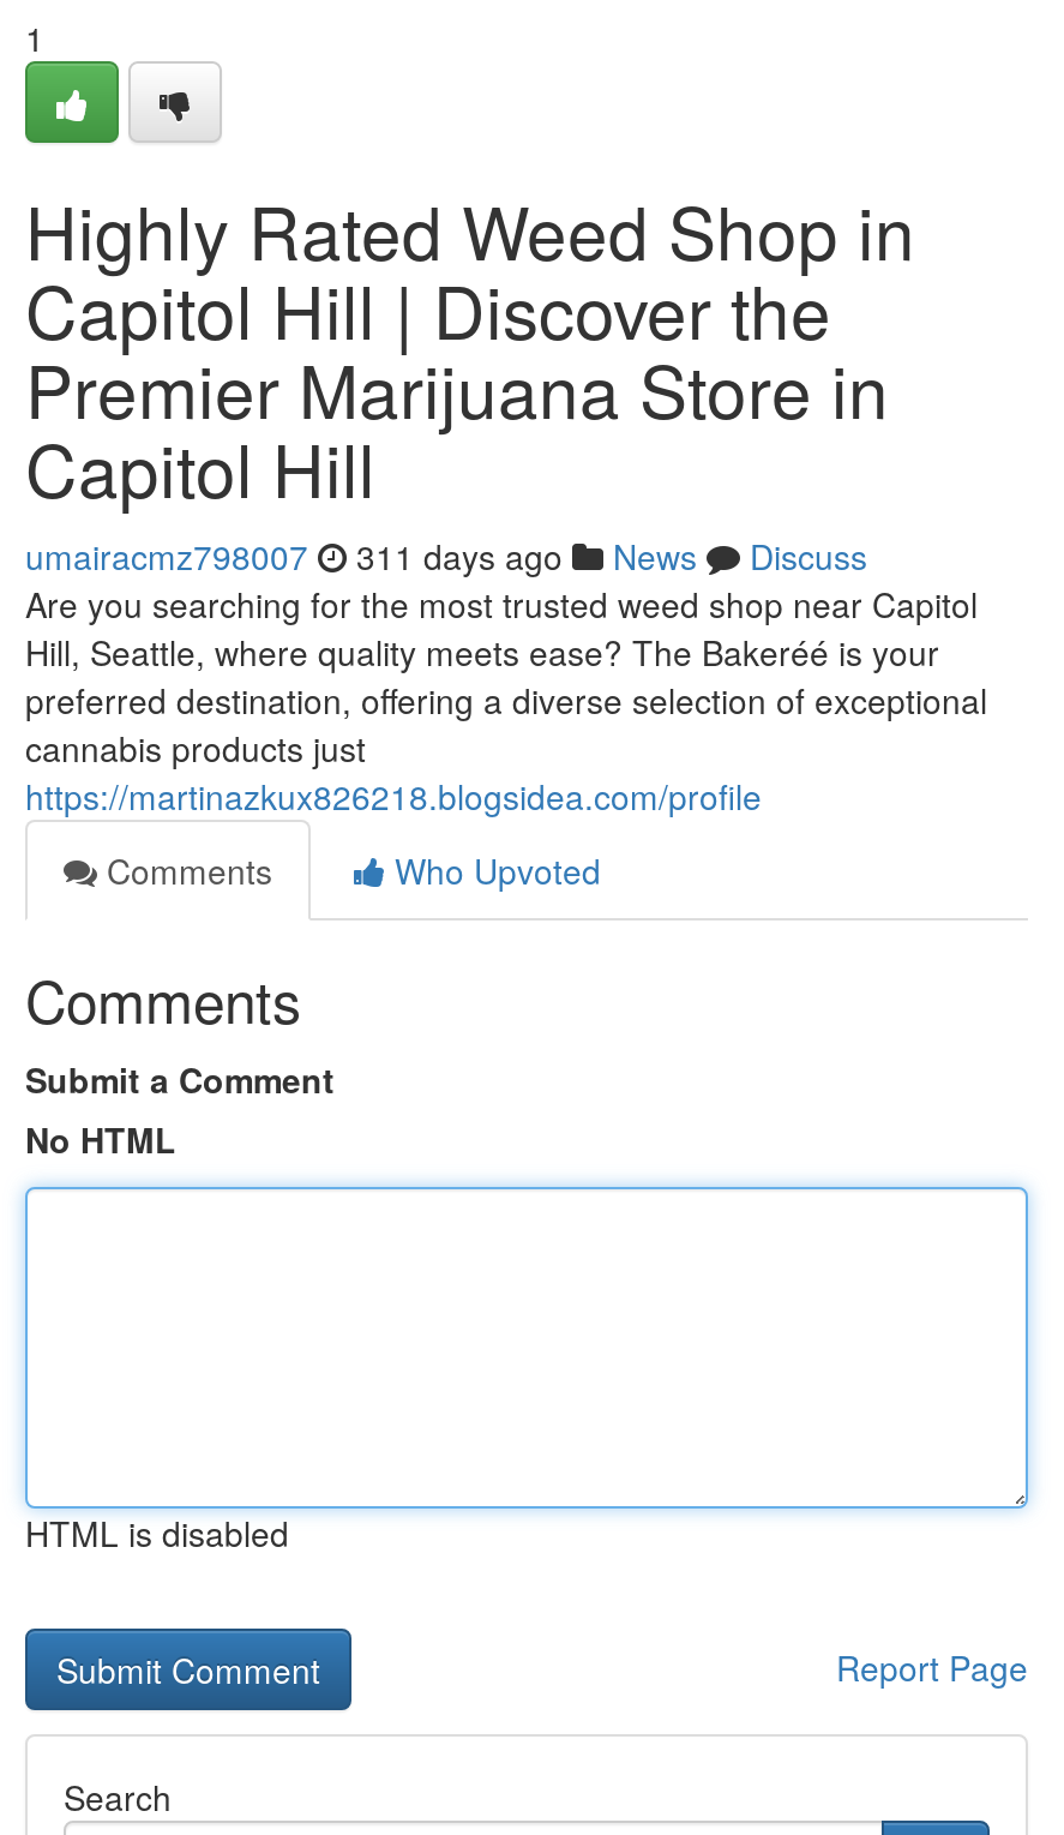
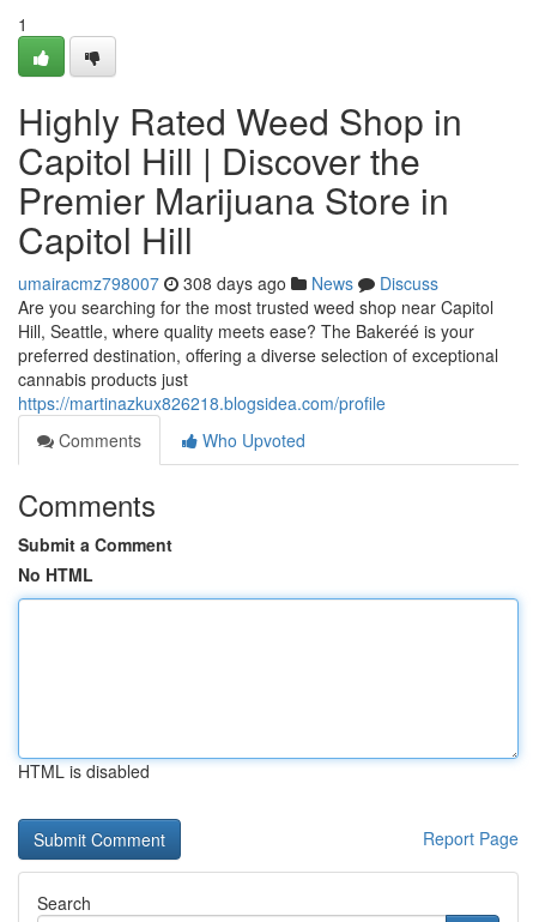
- umairacmz798007 311 days ago News Discuss
+ umairacmz798007 308 days ago News Discuss
